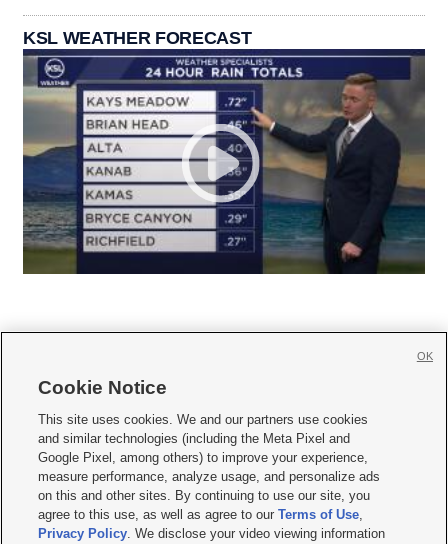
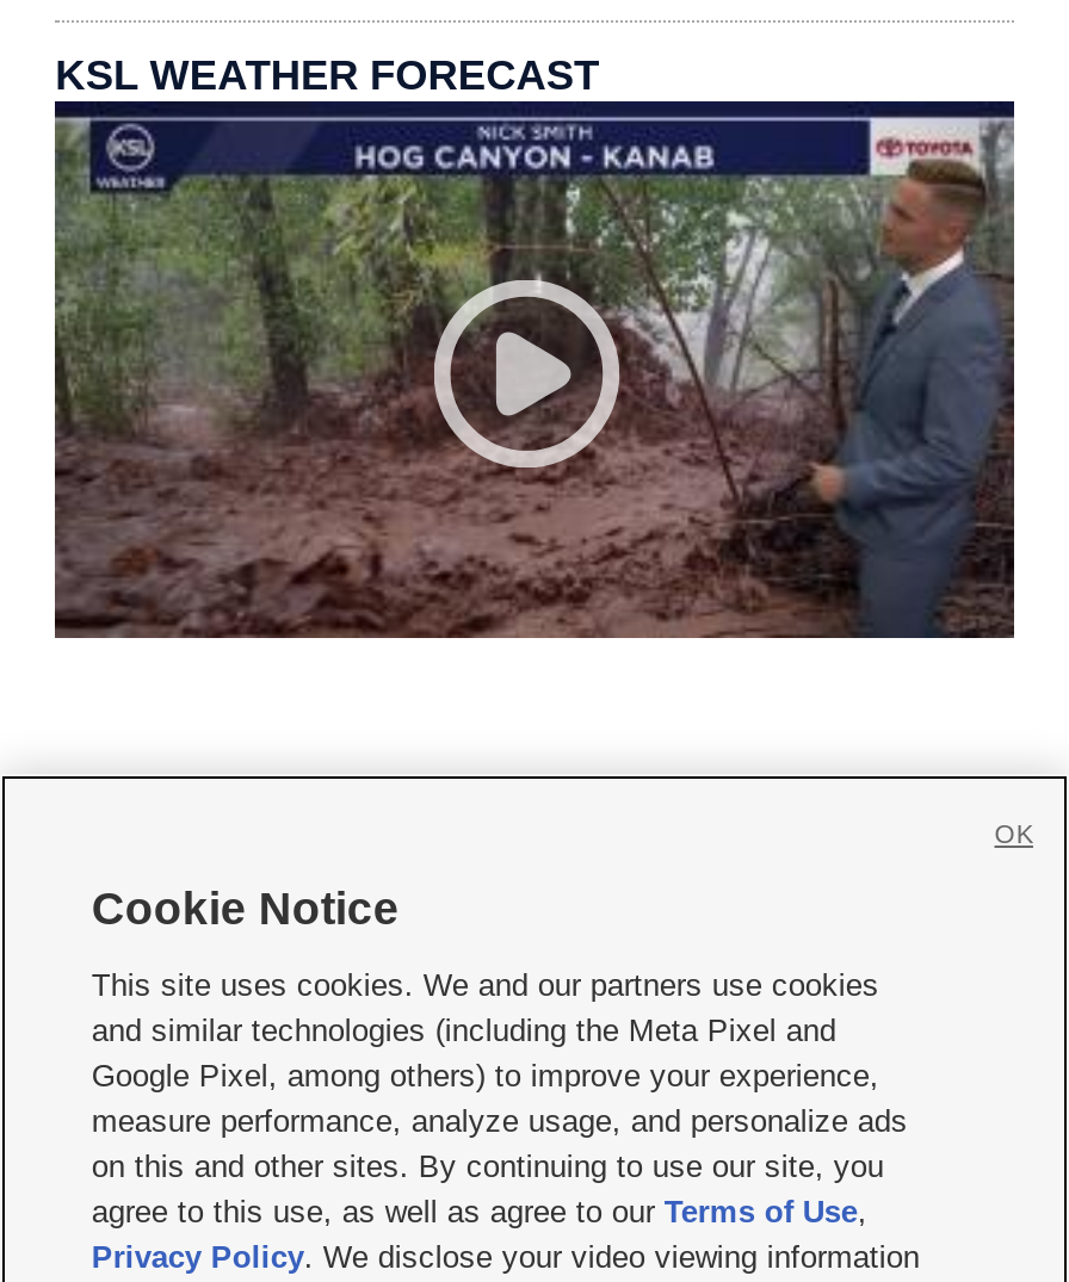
- [image]
+ [image]
